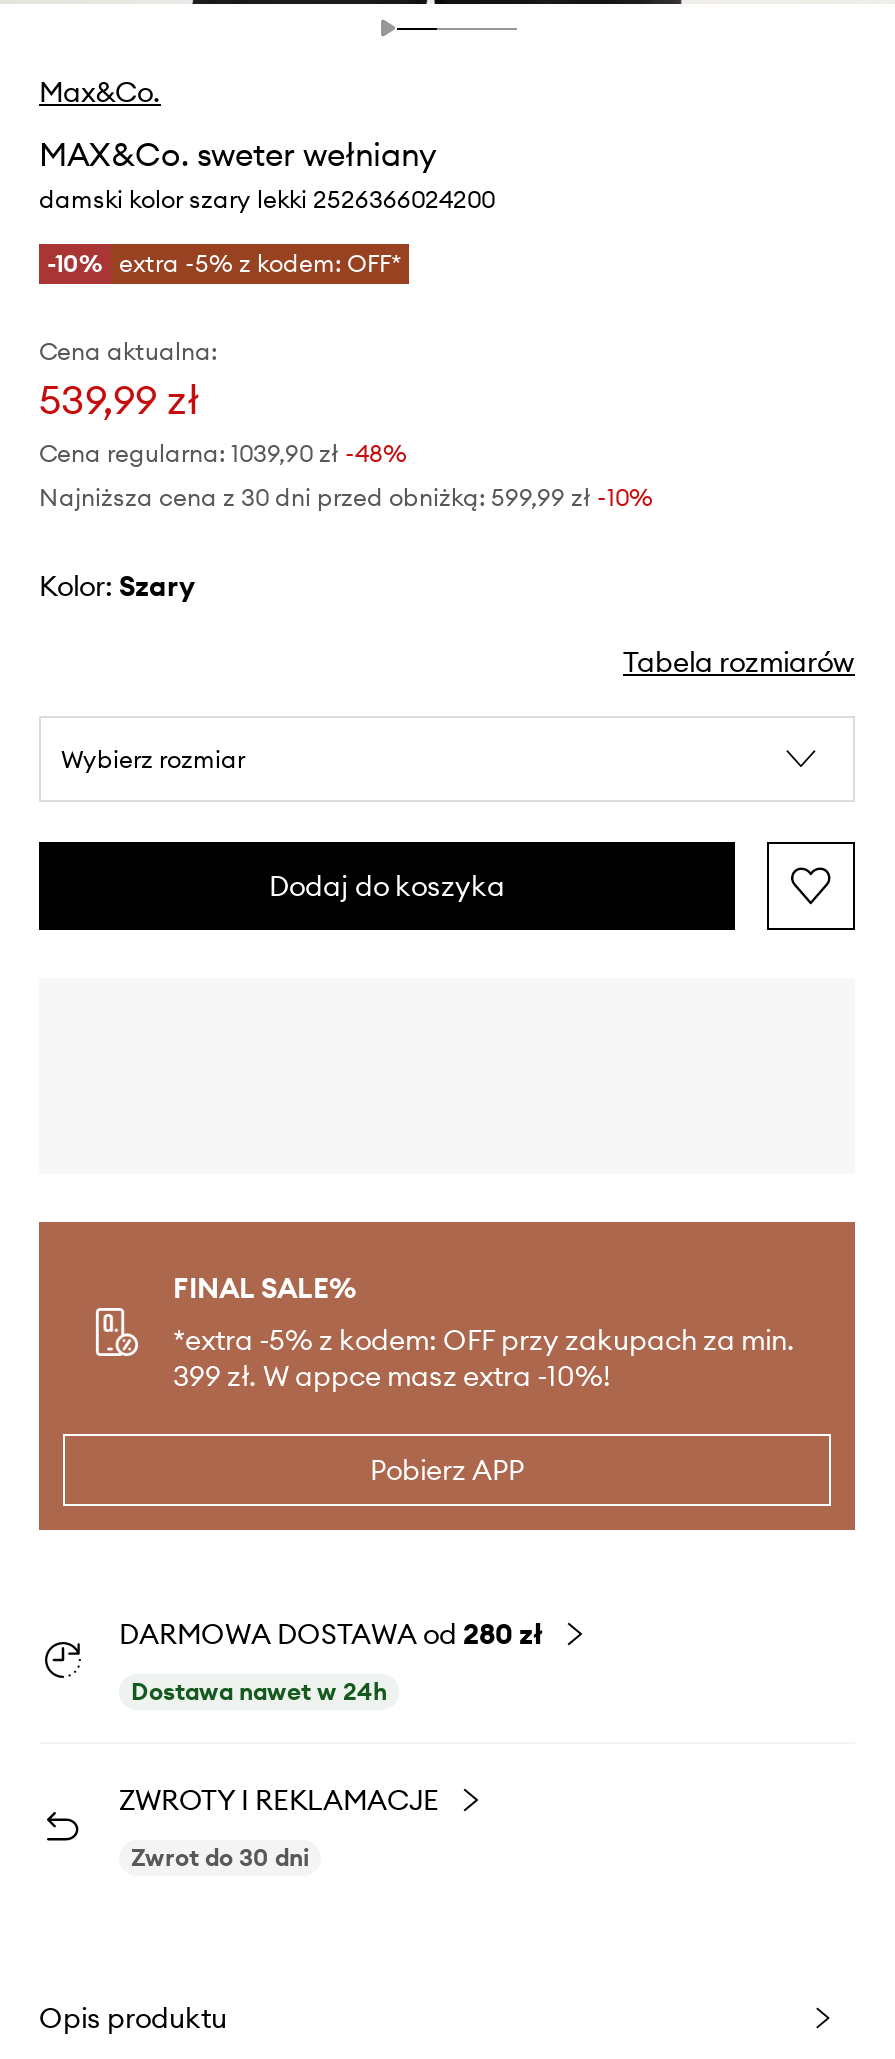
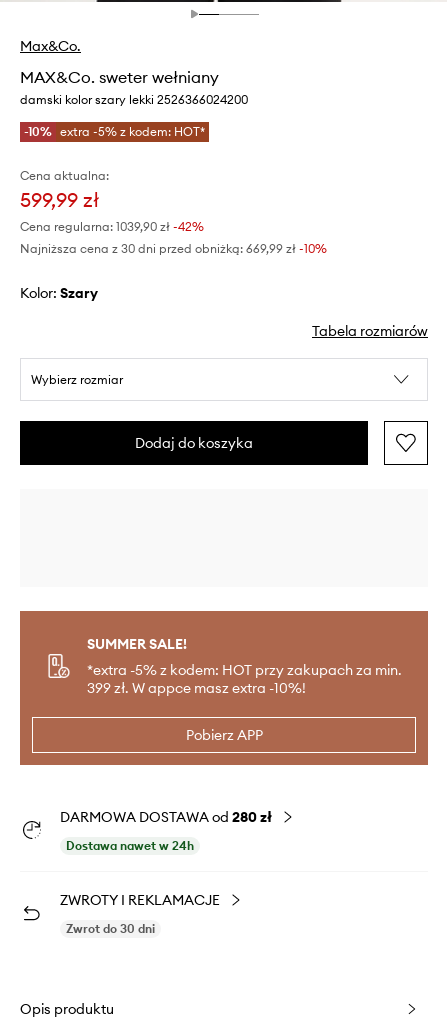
- -10% extra -5% z kodem: OFF*
+ -10% extra -5% z kodem: HOT*

- 539,99 zł
+ 599,99 zł

- Cena regularna: 1039,90 zł -48%
+ Cena regularna: 1039,90 zł -42%

- Najniższa cena z 30 dni przed obniżką: 599,99 zł -10%
+ Najniższa cena z 30 dni przed obniżką: 669,99 zł -10%

- FINAL SALE%
- *extra -5% z kodem: OFF przy zakupach za min.
+ SUMMER SALE!
+ *extra -5% z kodem: HOT przy zakupach za min.
